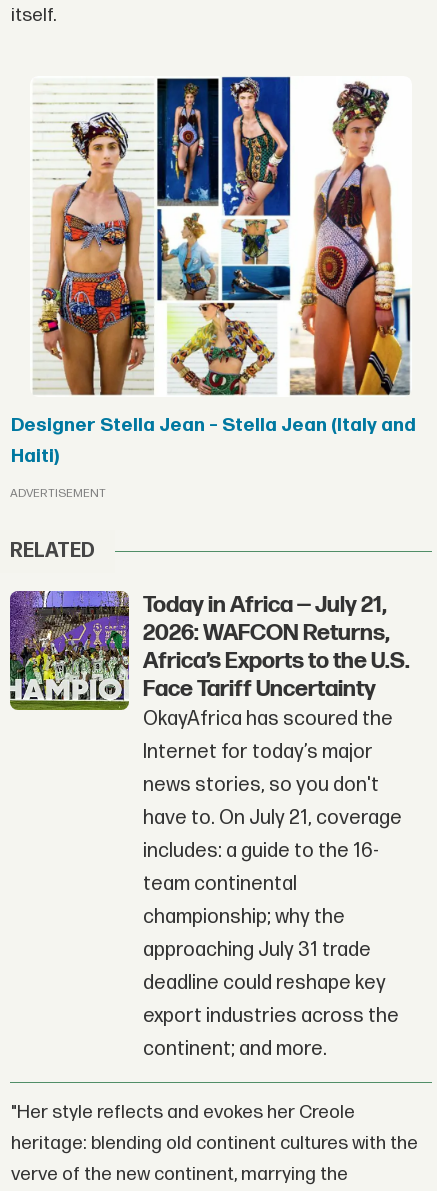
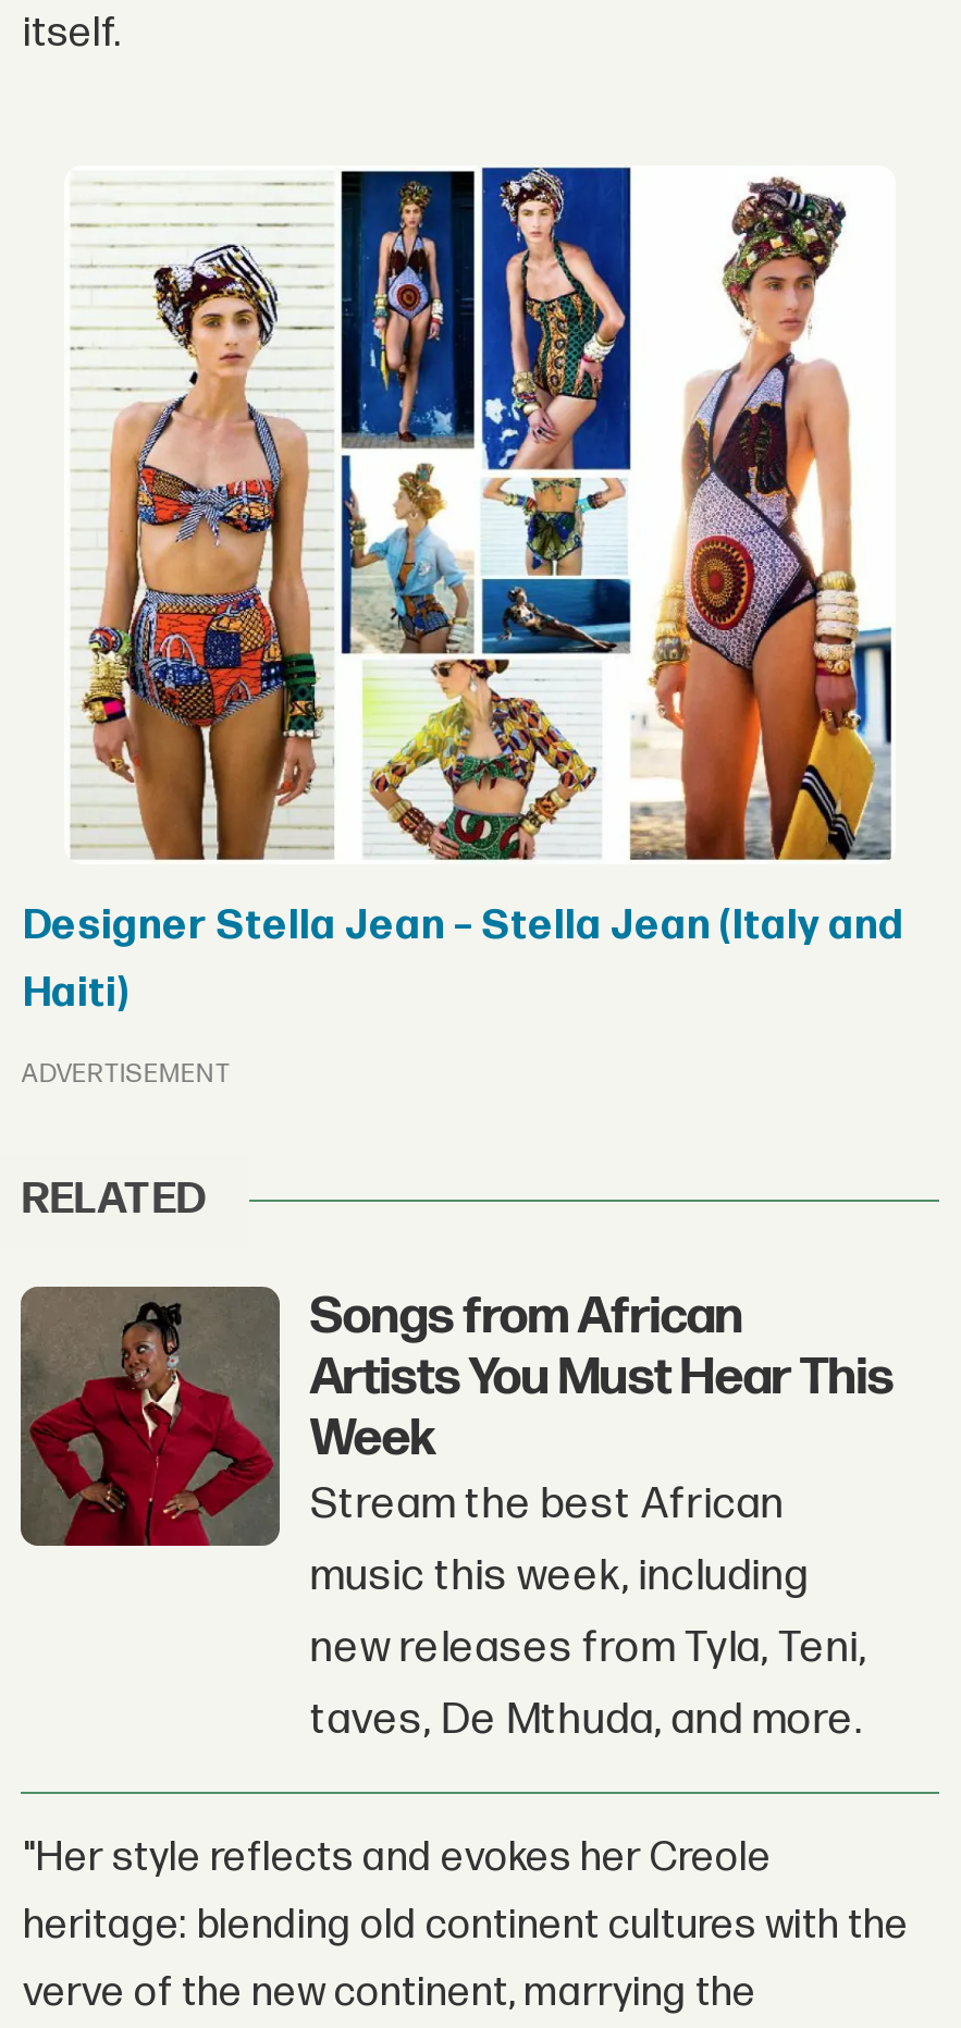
- [image]
- Today in Africa — July 21,
- 2026: WAFCON Returns,
- Africa’s Exports to the U.S.
- Face Tariff Uncertainty
- OkayAfrica has scoured the
- Internet for today’s major
- news stories, so you don't
- have to. On July 21, coverage
- includes: a guide to the 16-
- team continental
- championship; why the
- approaching July 31 trade
- deadline could reshape key
- export industries across the
- continent; and more.
+ [image]
+ Songs from African
+ Artists You Must Hear This
+ Week
+ Stream the best African
+ music this week, including
+ new releases from Tyla, Teni,
+ taves, De Mthuda, and more.
